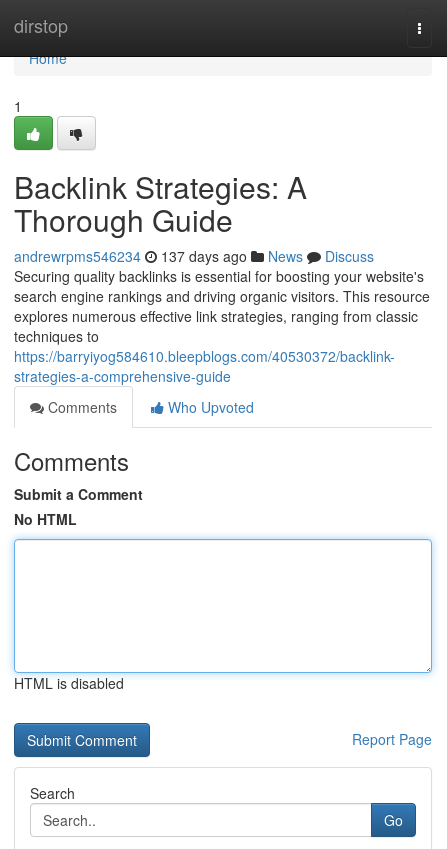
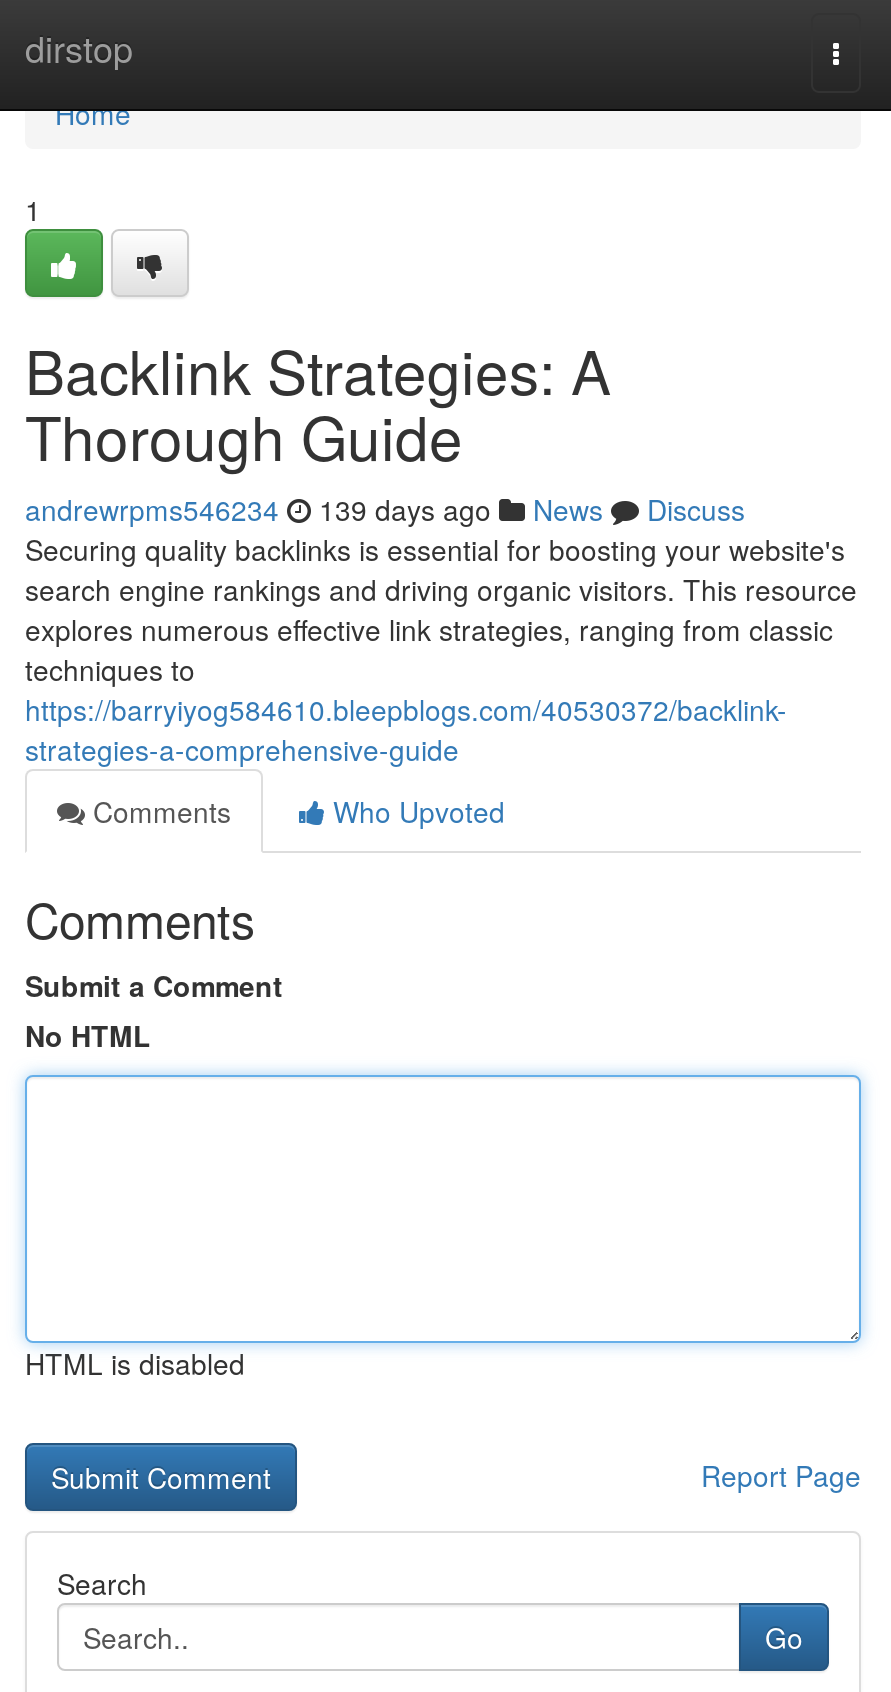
- andrewrpms546234 137 days ago News Discuss
+ andrewrpms546234 139 days ago News Discuss
